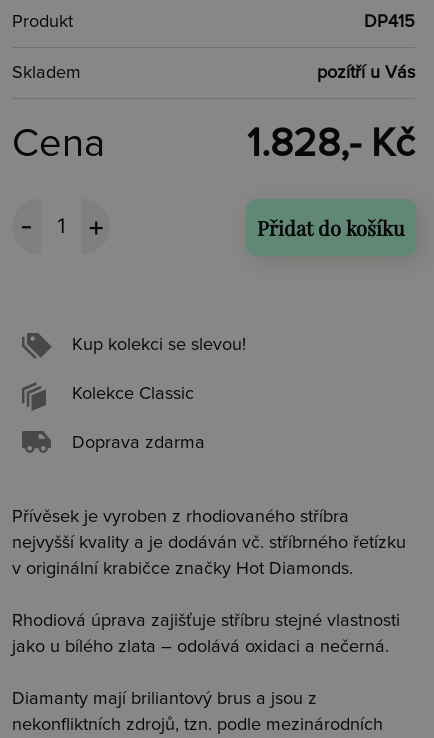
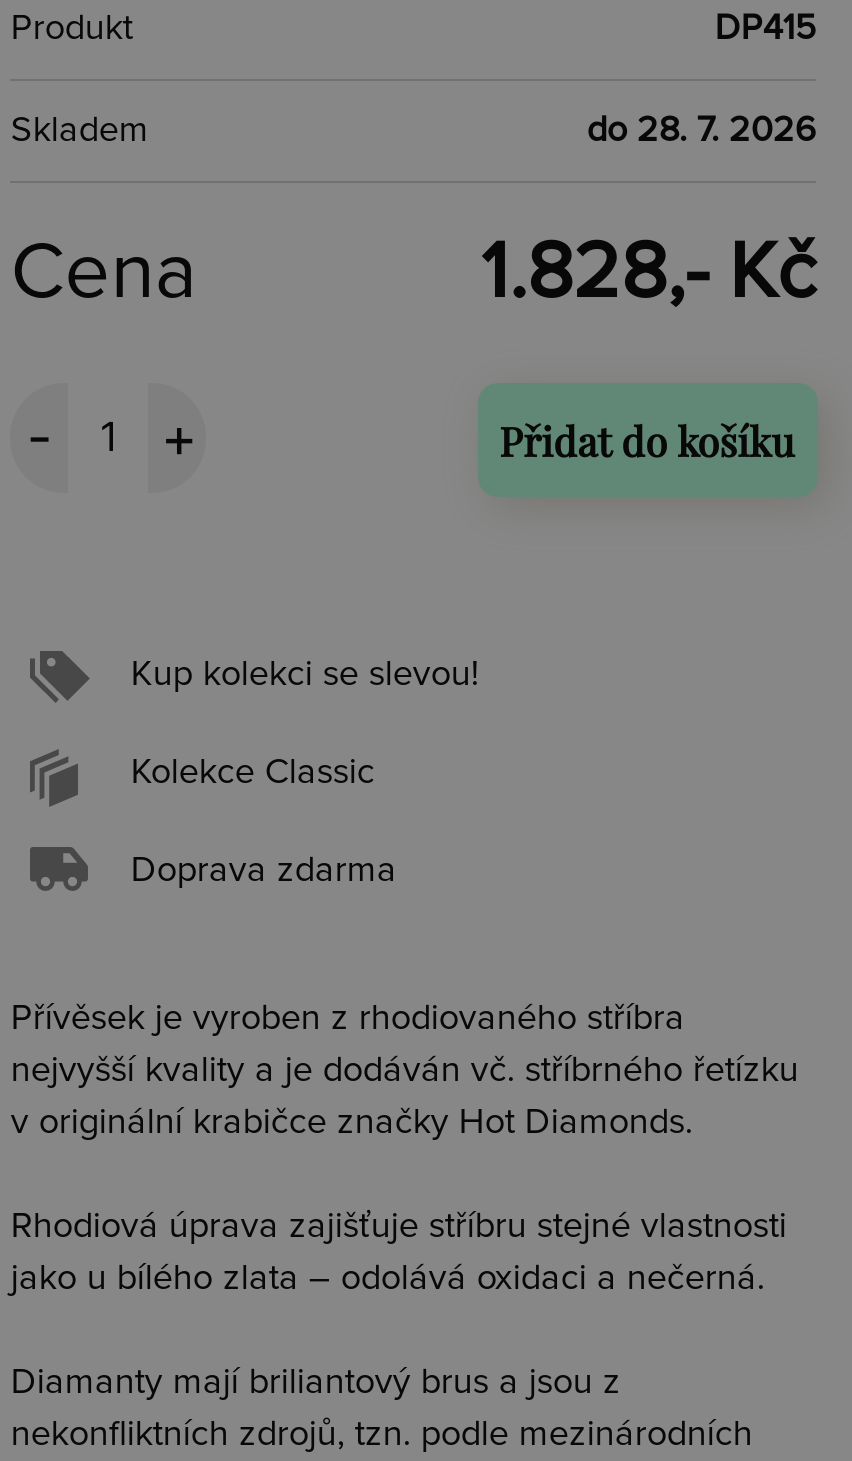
- pozítří u Vás
+ do 28. 7. 2026
